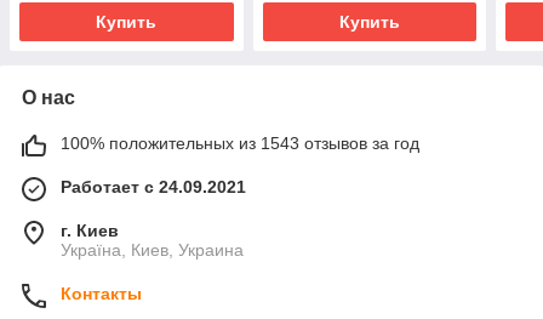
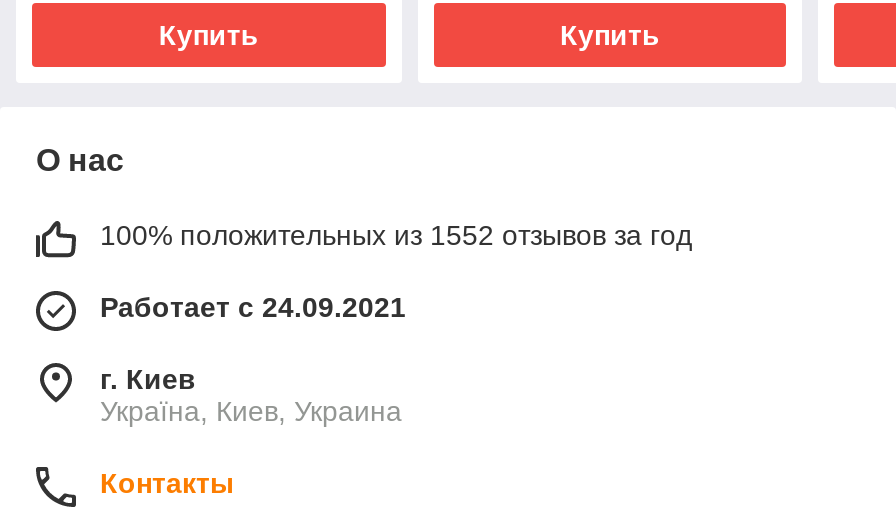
- 100% положительных из 1543 отзывов за год
+ 100% положительных из 1552 отзывов за год
